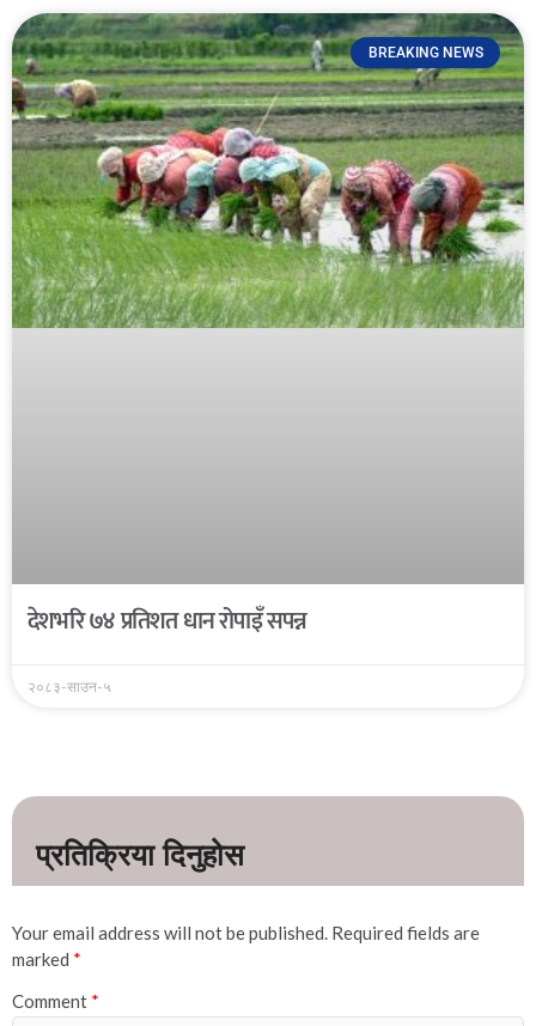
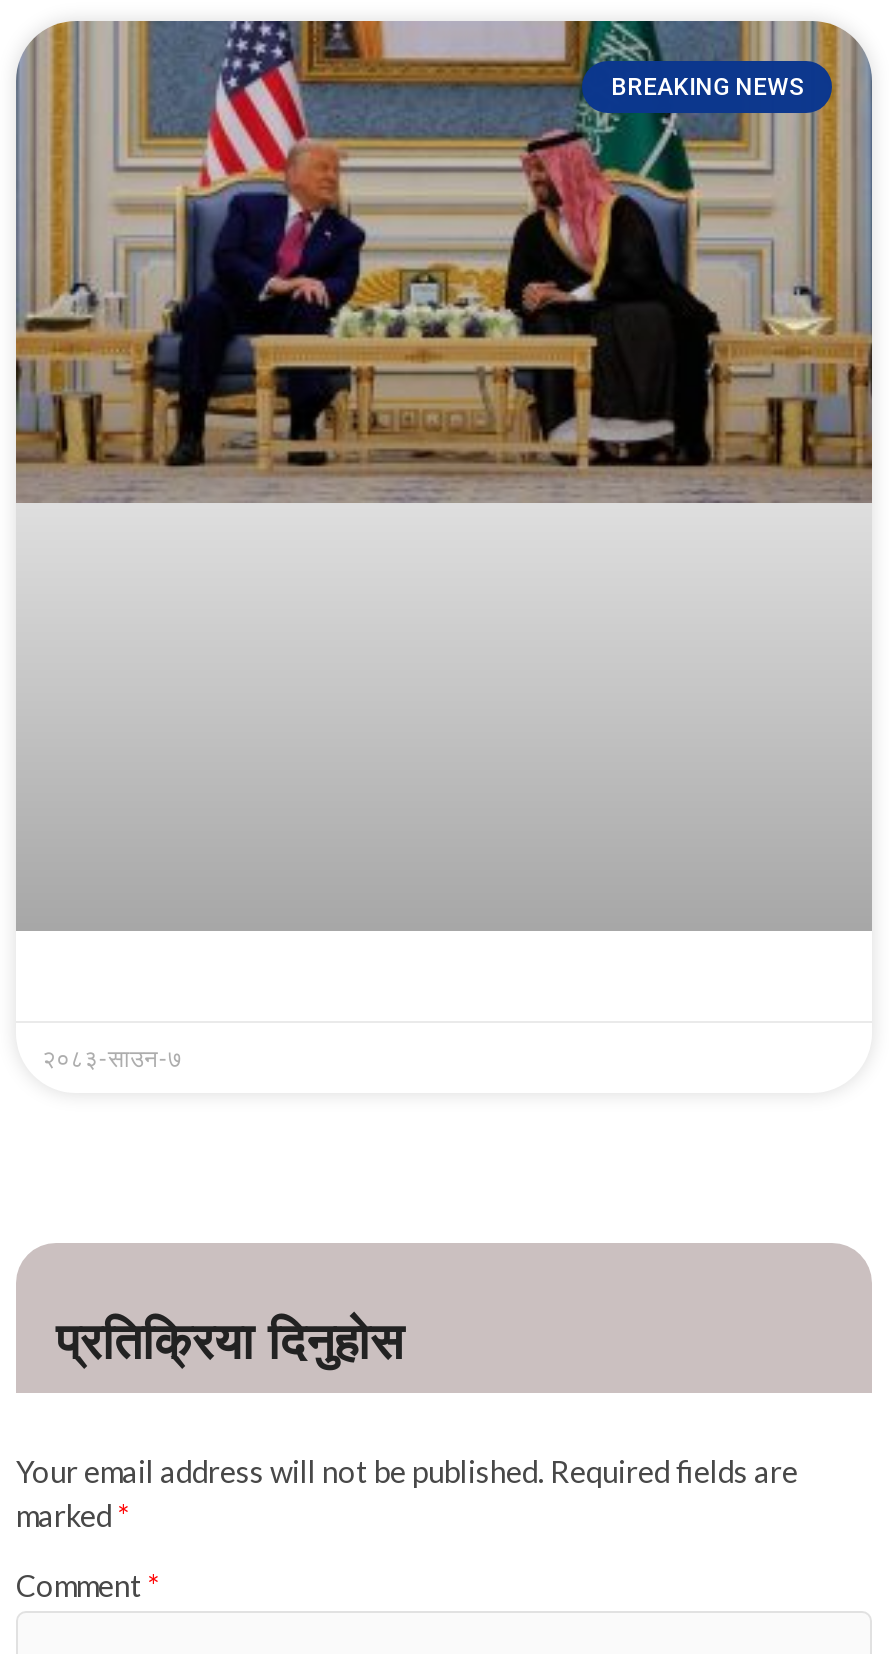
- [image]
+ [image]

- देशभरि ७४ प्रतिशत धान रोपाइँ सपन्न
- २०८३-साउन-५
+ २०८३-साउन-७
